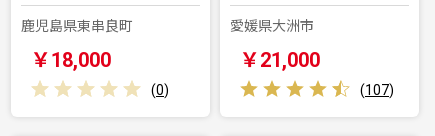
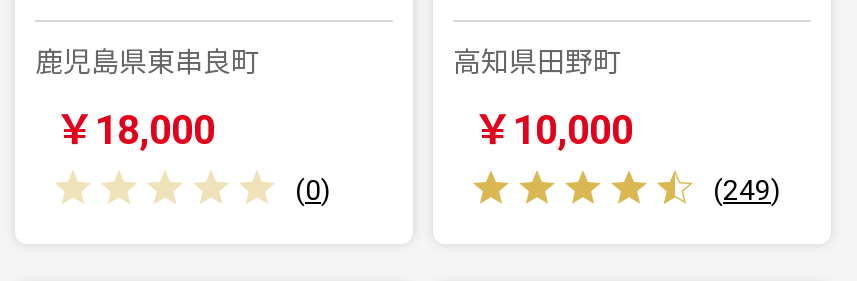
- 愛媛県大洲市
+ 高知県田野町

- ￥21,000
- (107)
+ ￥10,000
+ (249)
